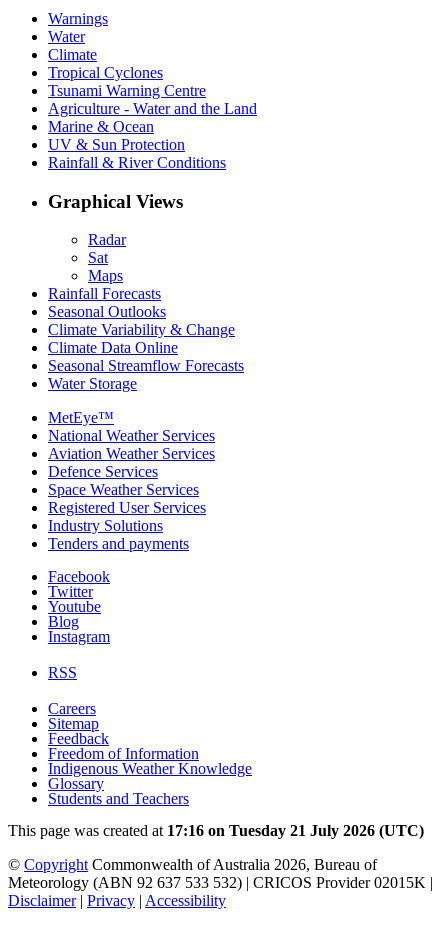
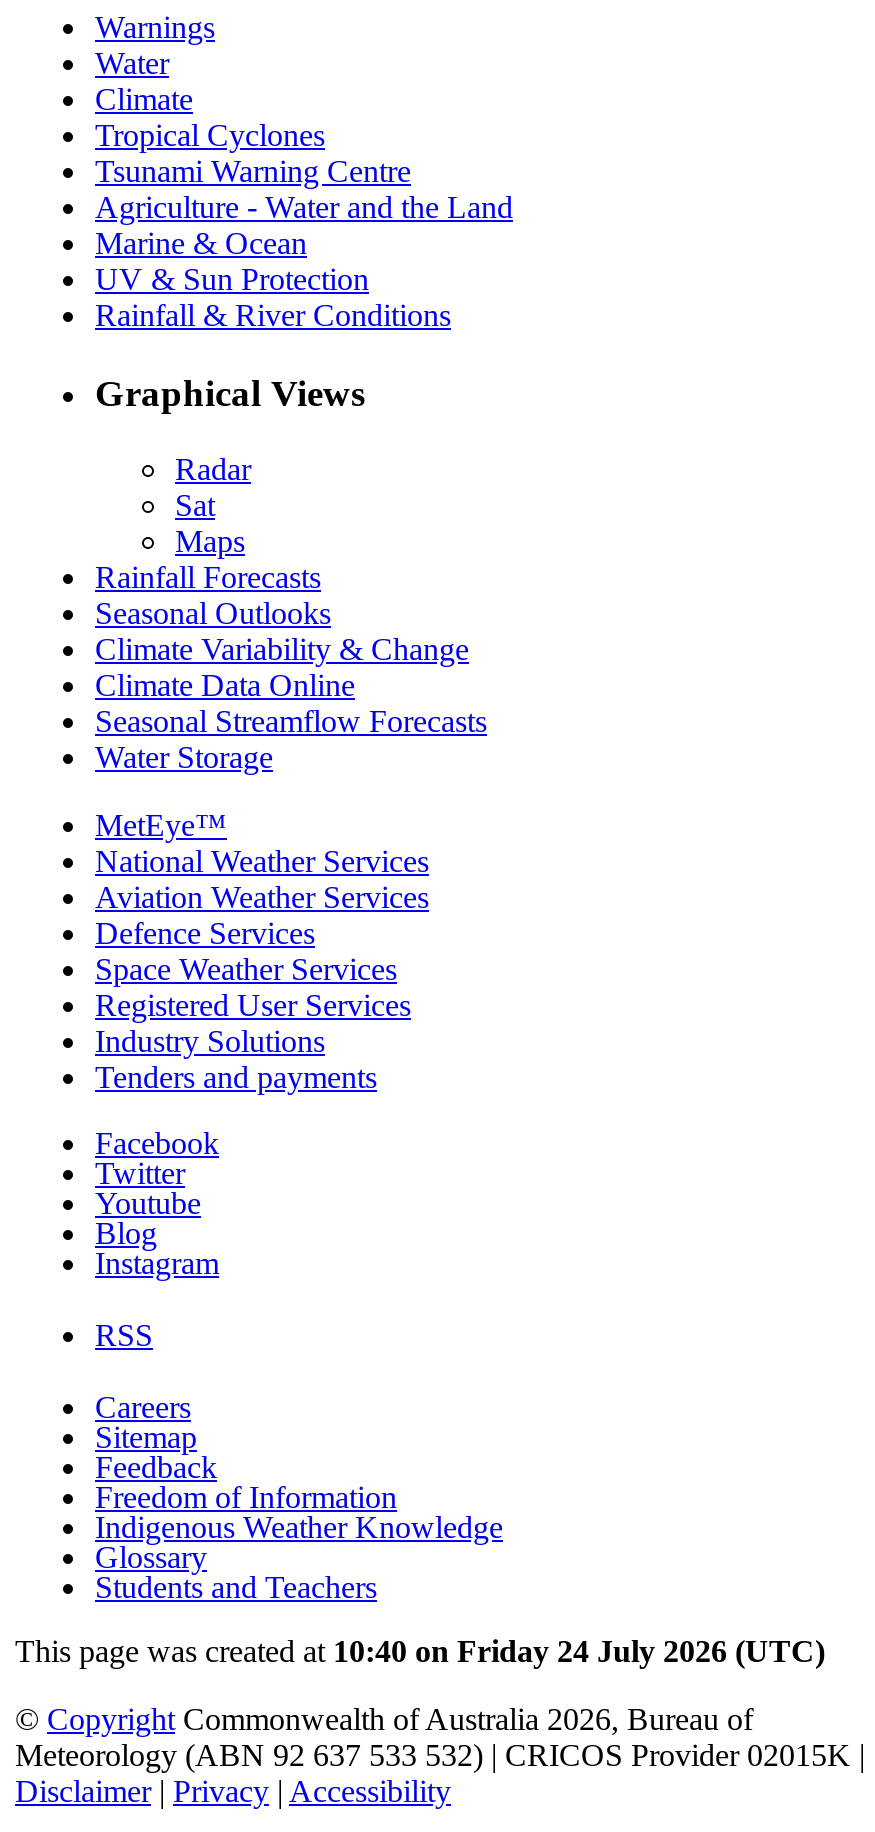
- This page was created at 17:16 on Tuesday 21 July 2026 (UTC)
+ This page was created at 10:40 on Friday 24 July 2026 (UTC)
